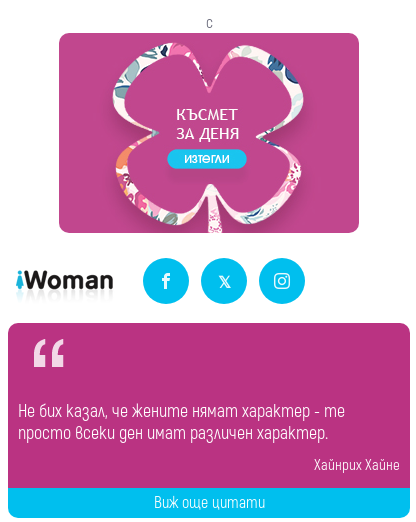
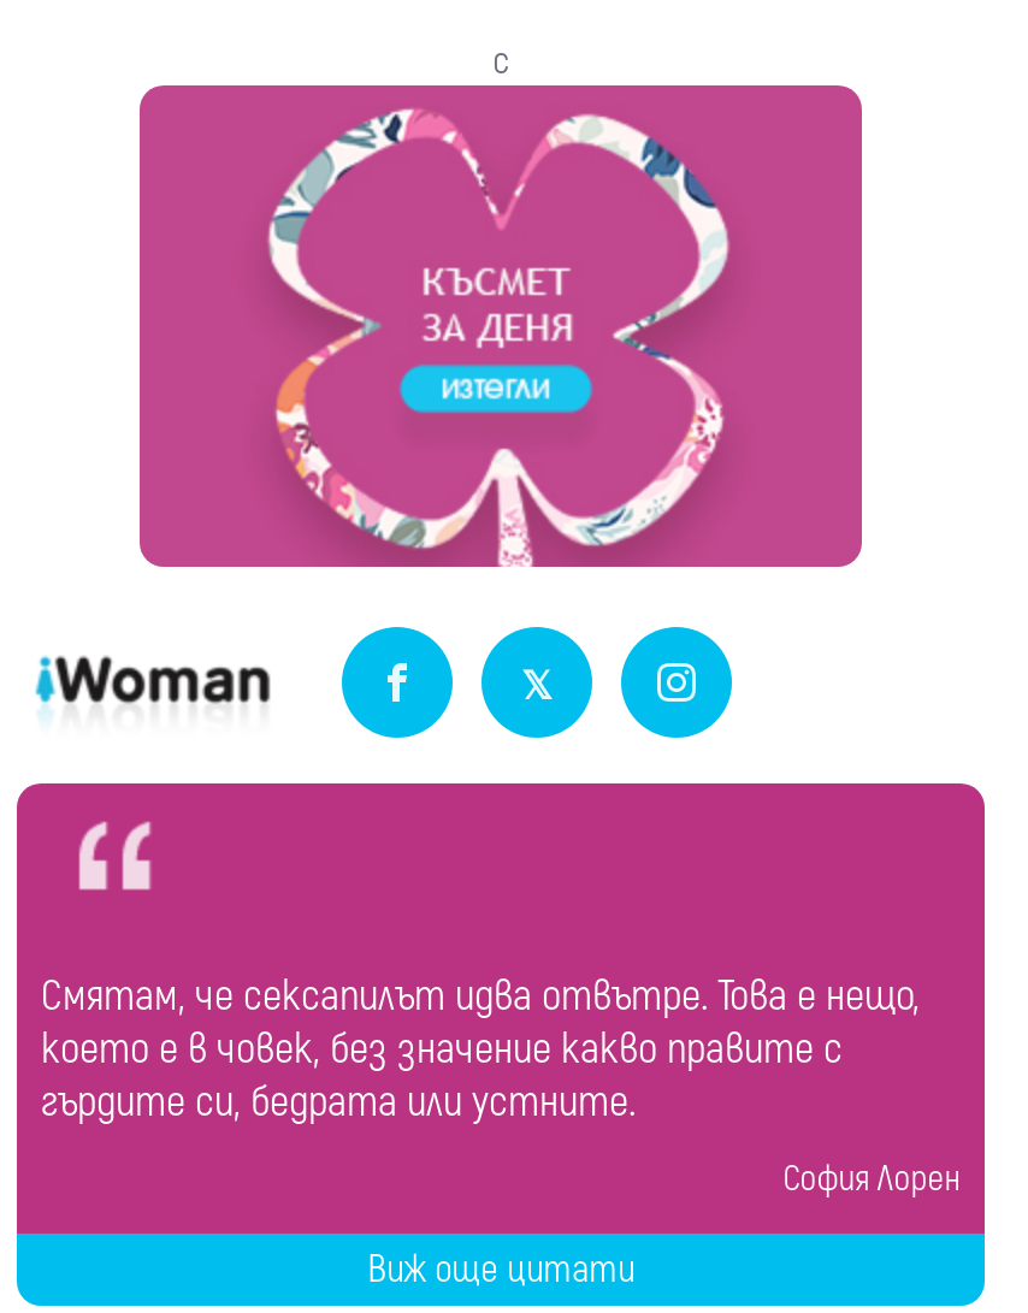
- Не бих казал, че жените нямат характер - те
- просто всеки ден имат различен характер.
+ Смятам, че сексапилът идва отвътре. Това е нещо,
+ което е в човек, без значение какво правите с
+ гърдите си, бедрата или устните.

- Хайнрих Хайне
+ София Лорен
